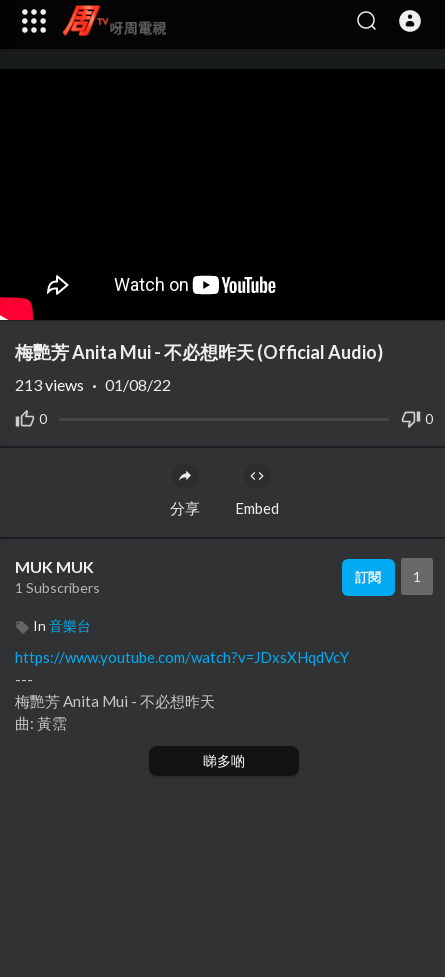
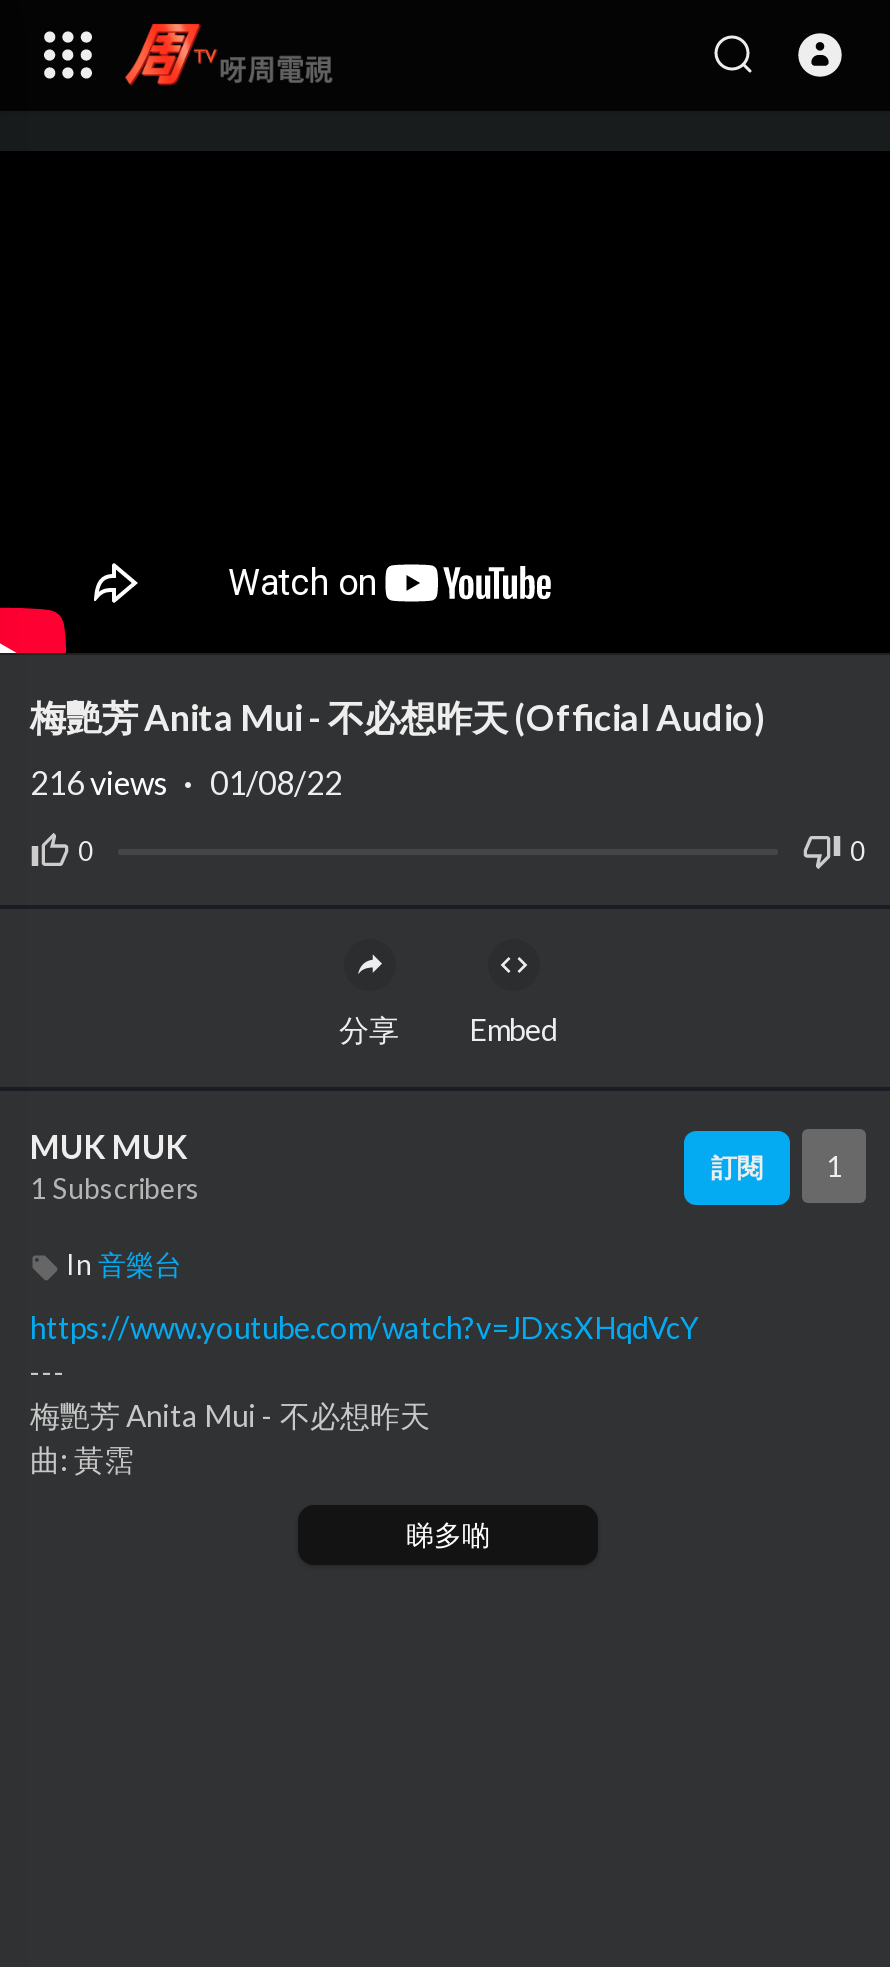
- 213views · 01/08/22
+ 216views · 01/08/22
